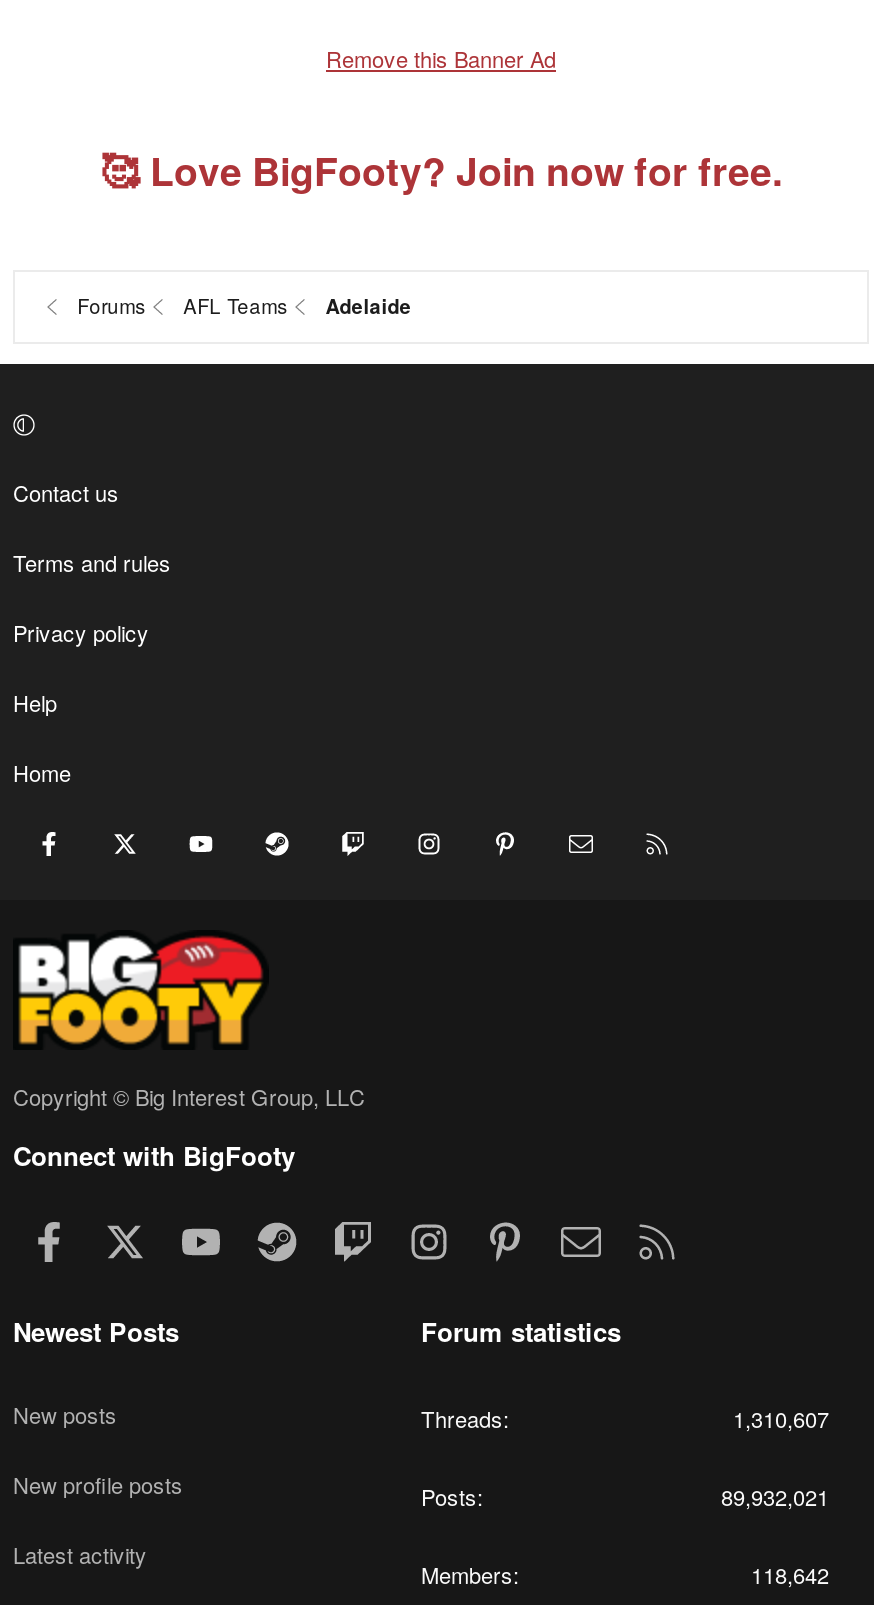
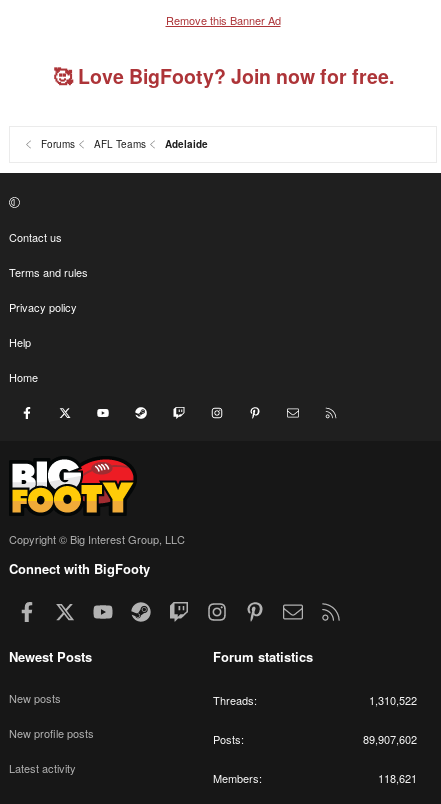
- 1,310,607
+ 1,310,522

- 89,932,021
+ 89,907,602

- 118,642
+ 118,621
